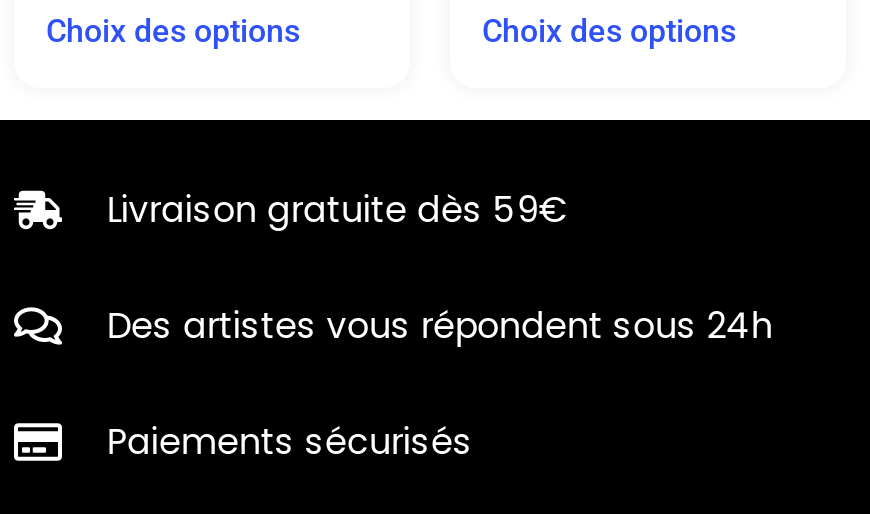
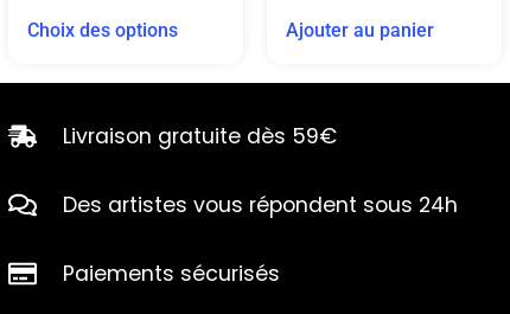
- Choix des options
+ Ajouter au panier
